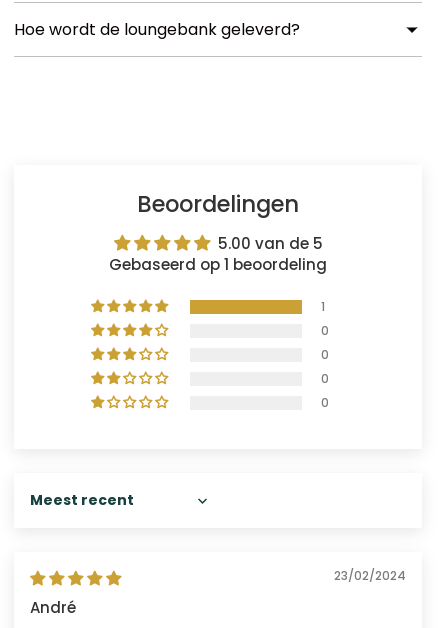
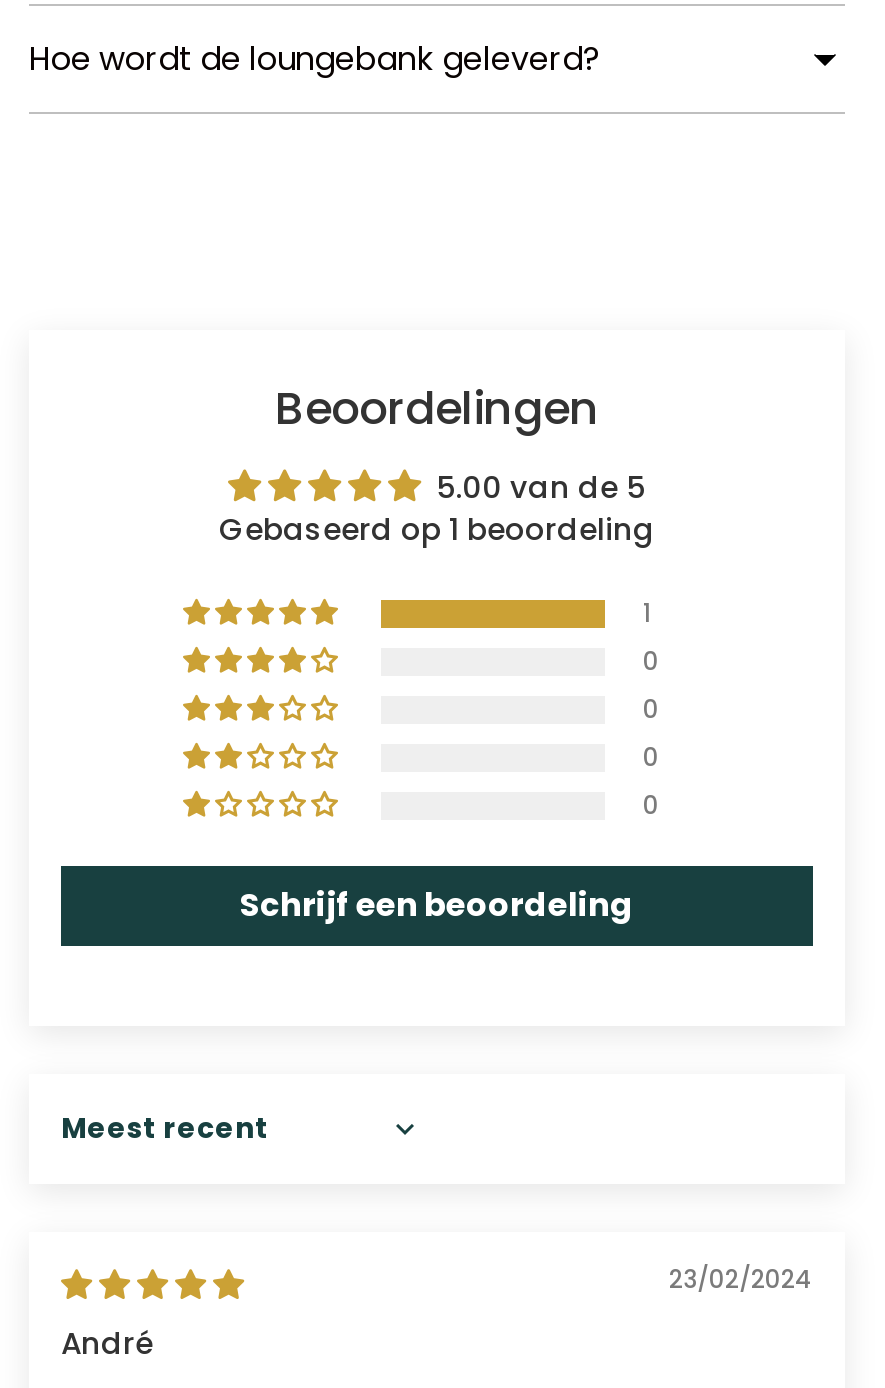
+ Schrijf een beoordeling
